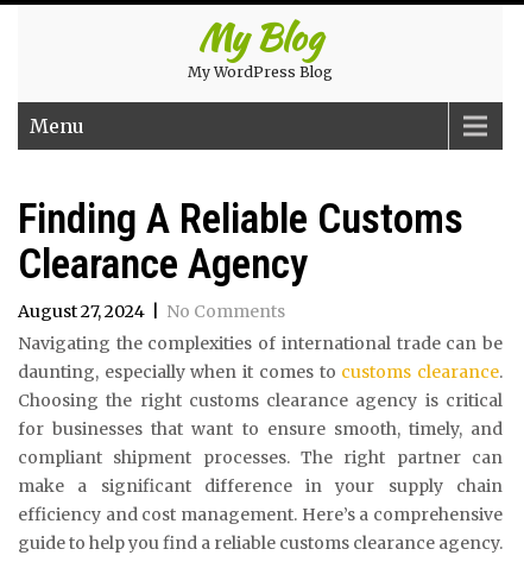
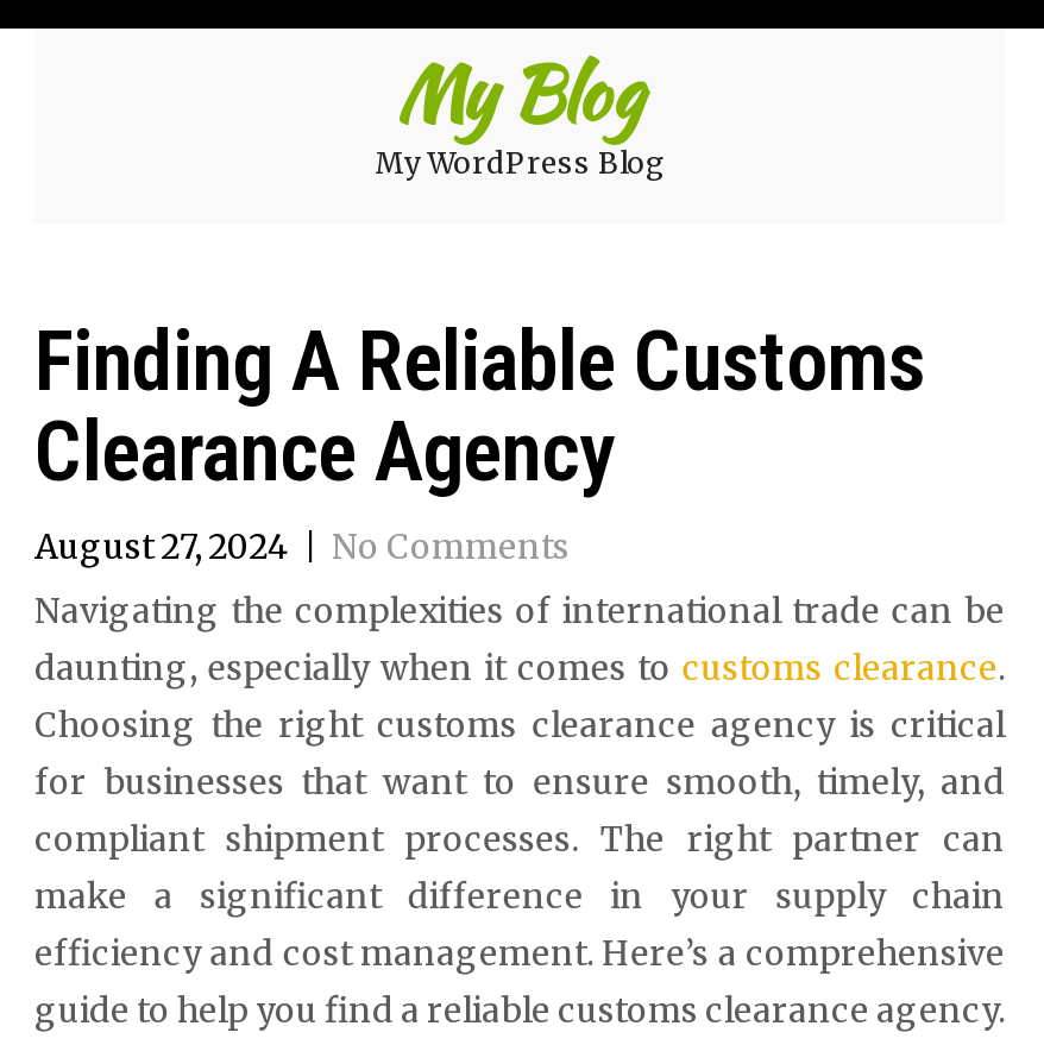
- Menu
